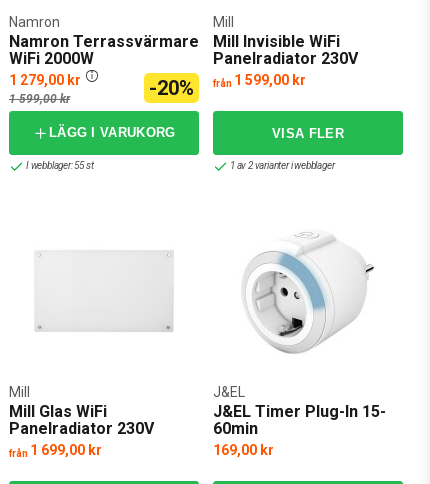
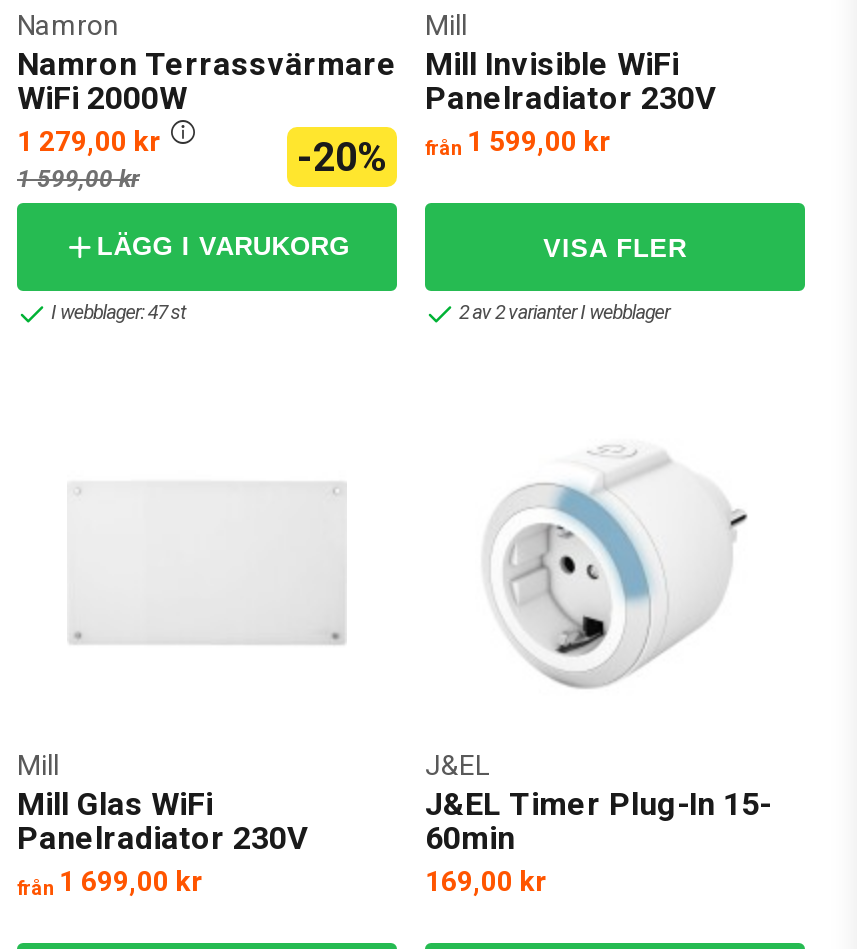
- I webblager: 55 st
+ I webblager: 47 st

- 1 av 2 varianter i webblager
+ 2 av 2 varianter I webblager
